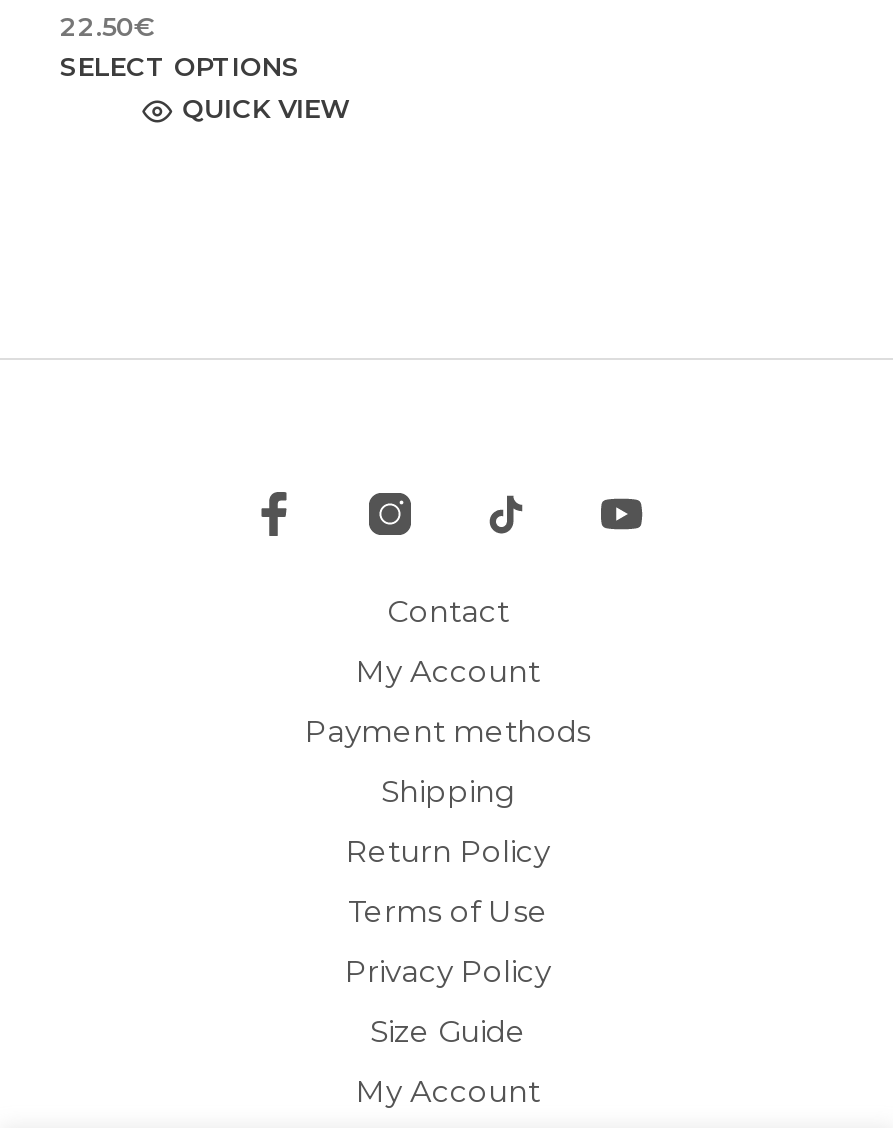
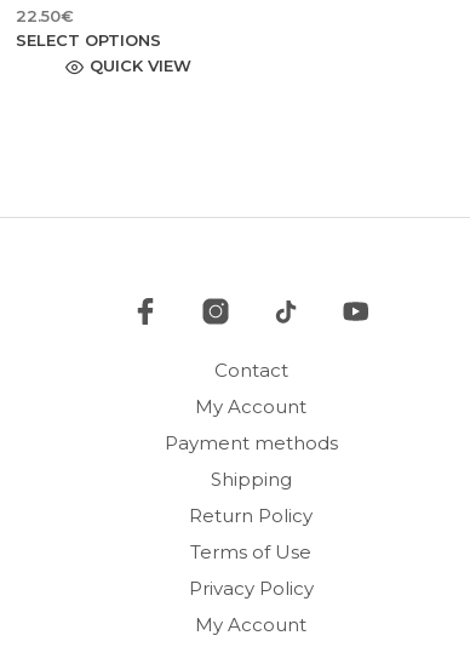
- Size Guide
